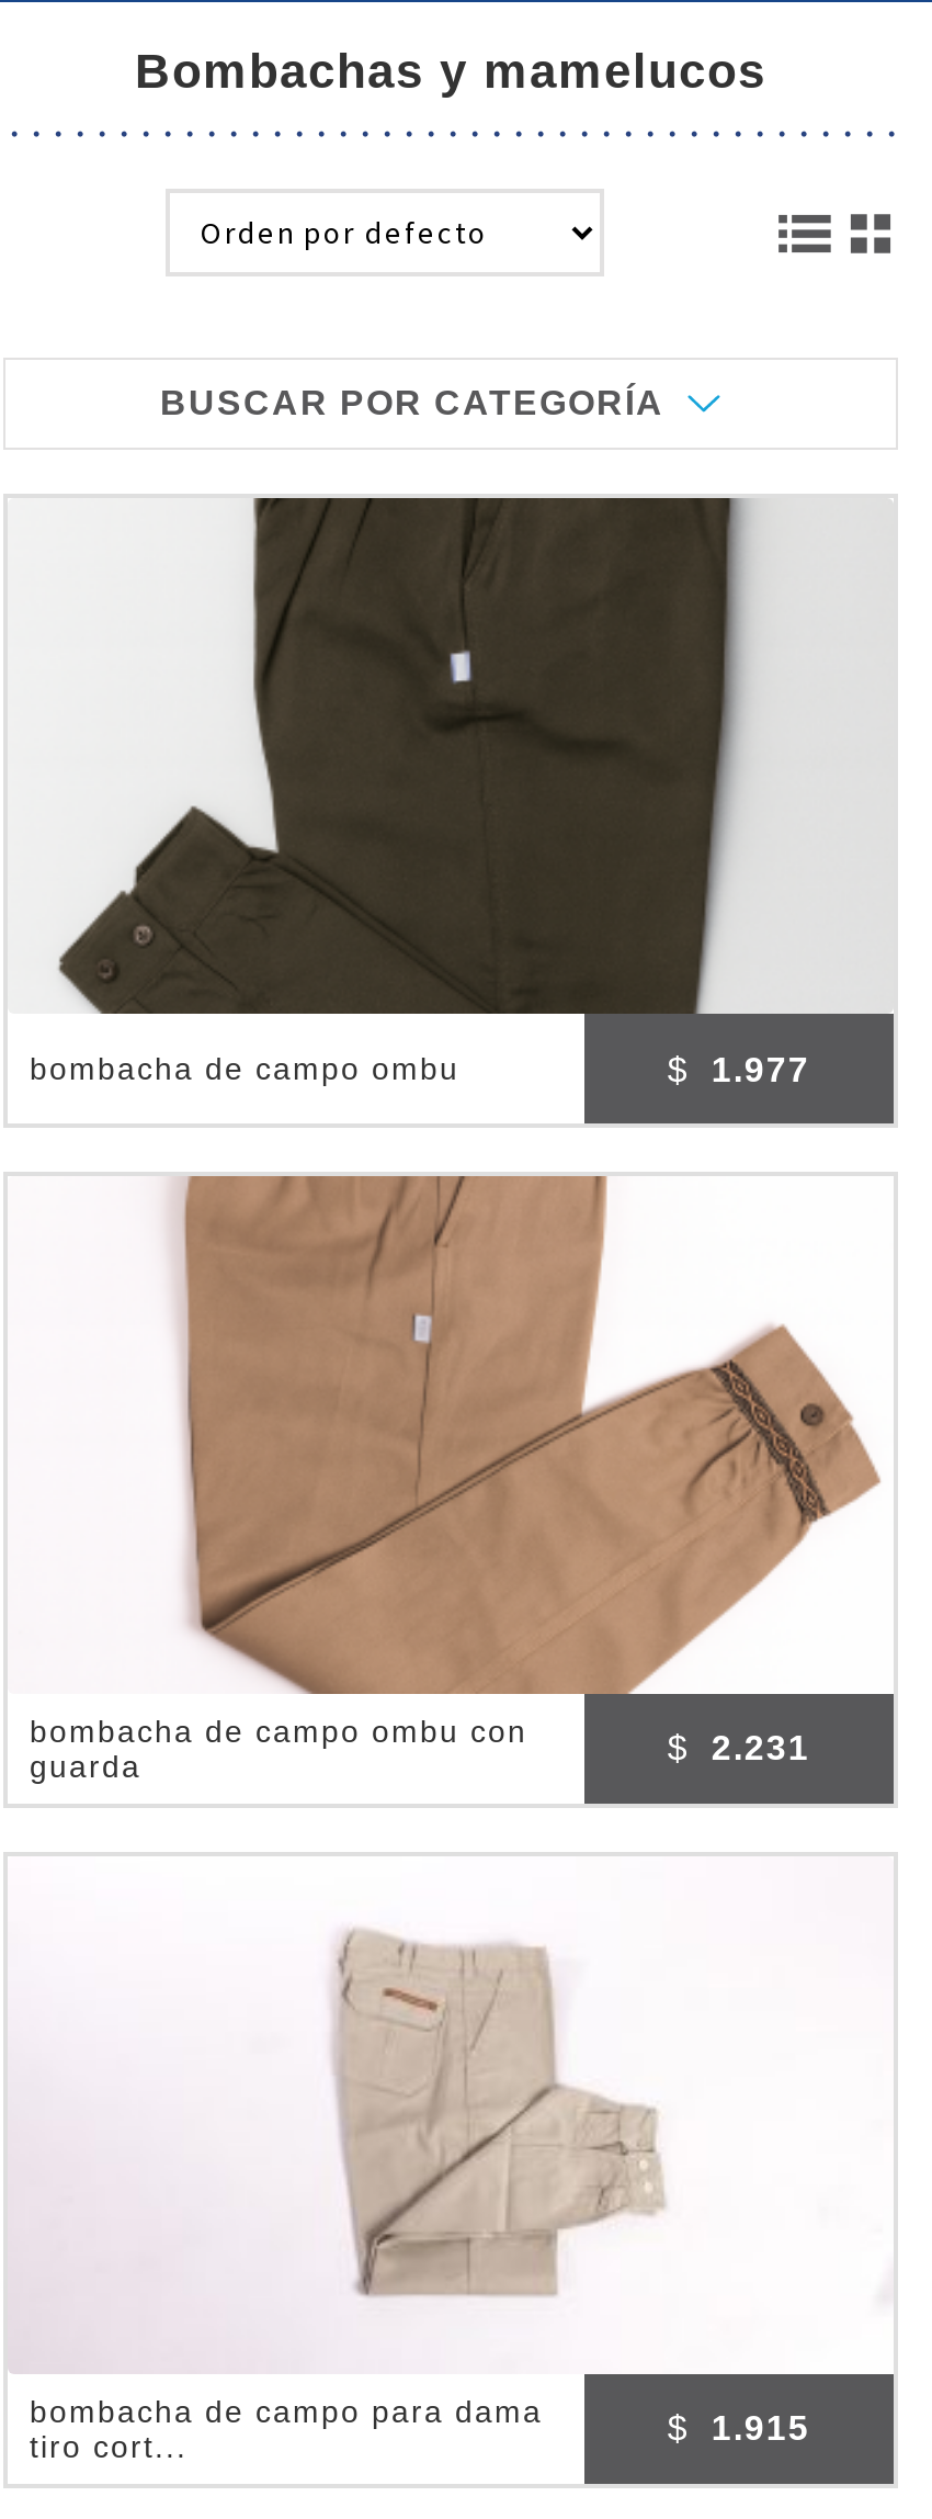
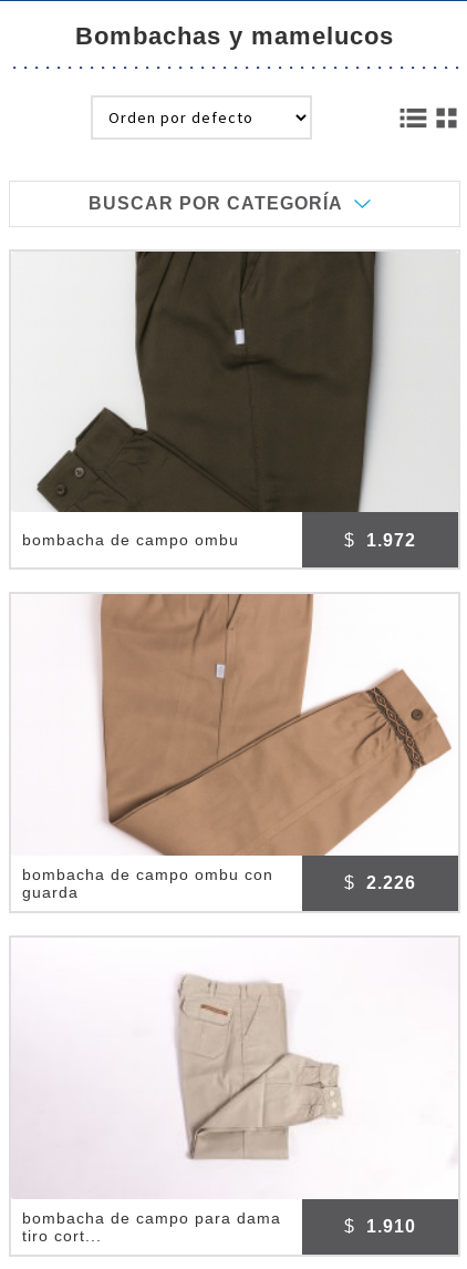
- $ 1.977
+ $ 1.972

- $ 2.231
+ $ 2.226

- $ 1.915
+ $ 1.910
